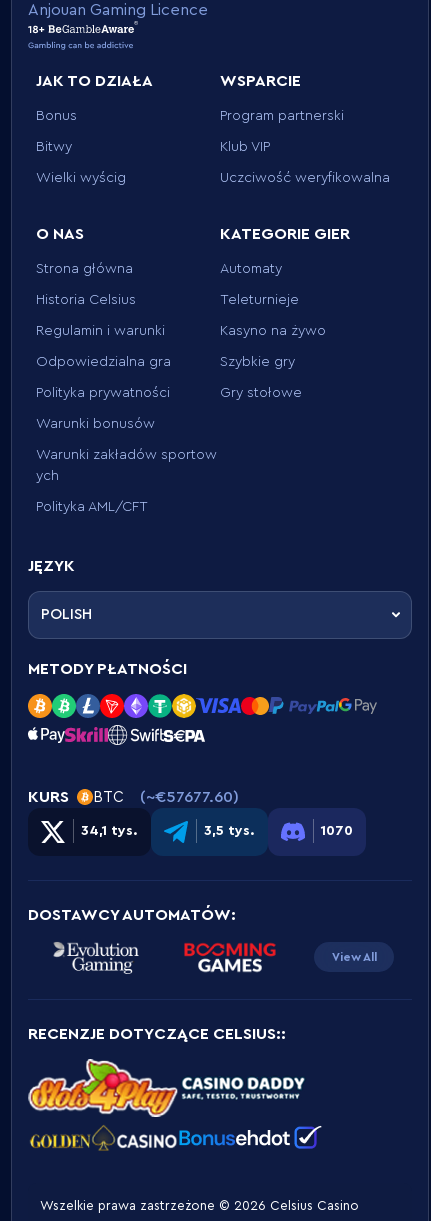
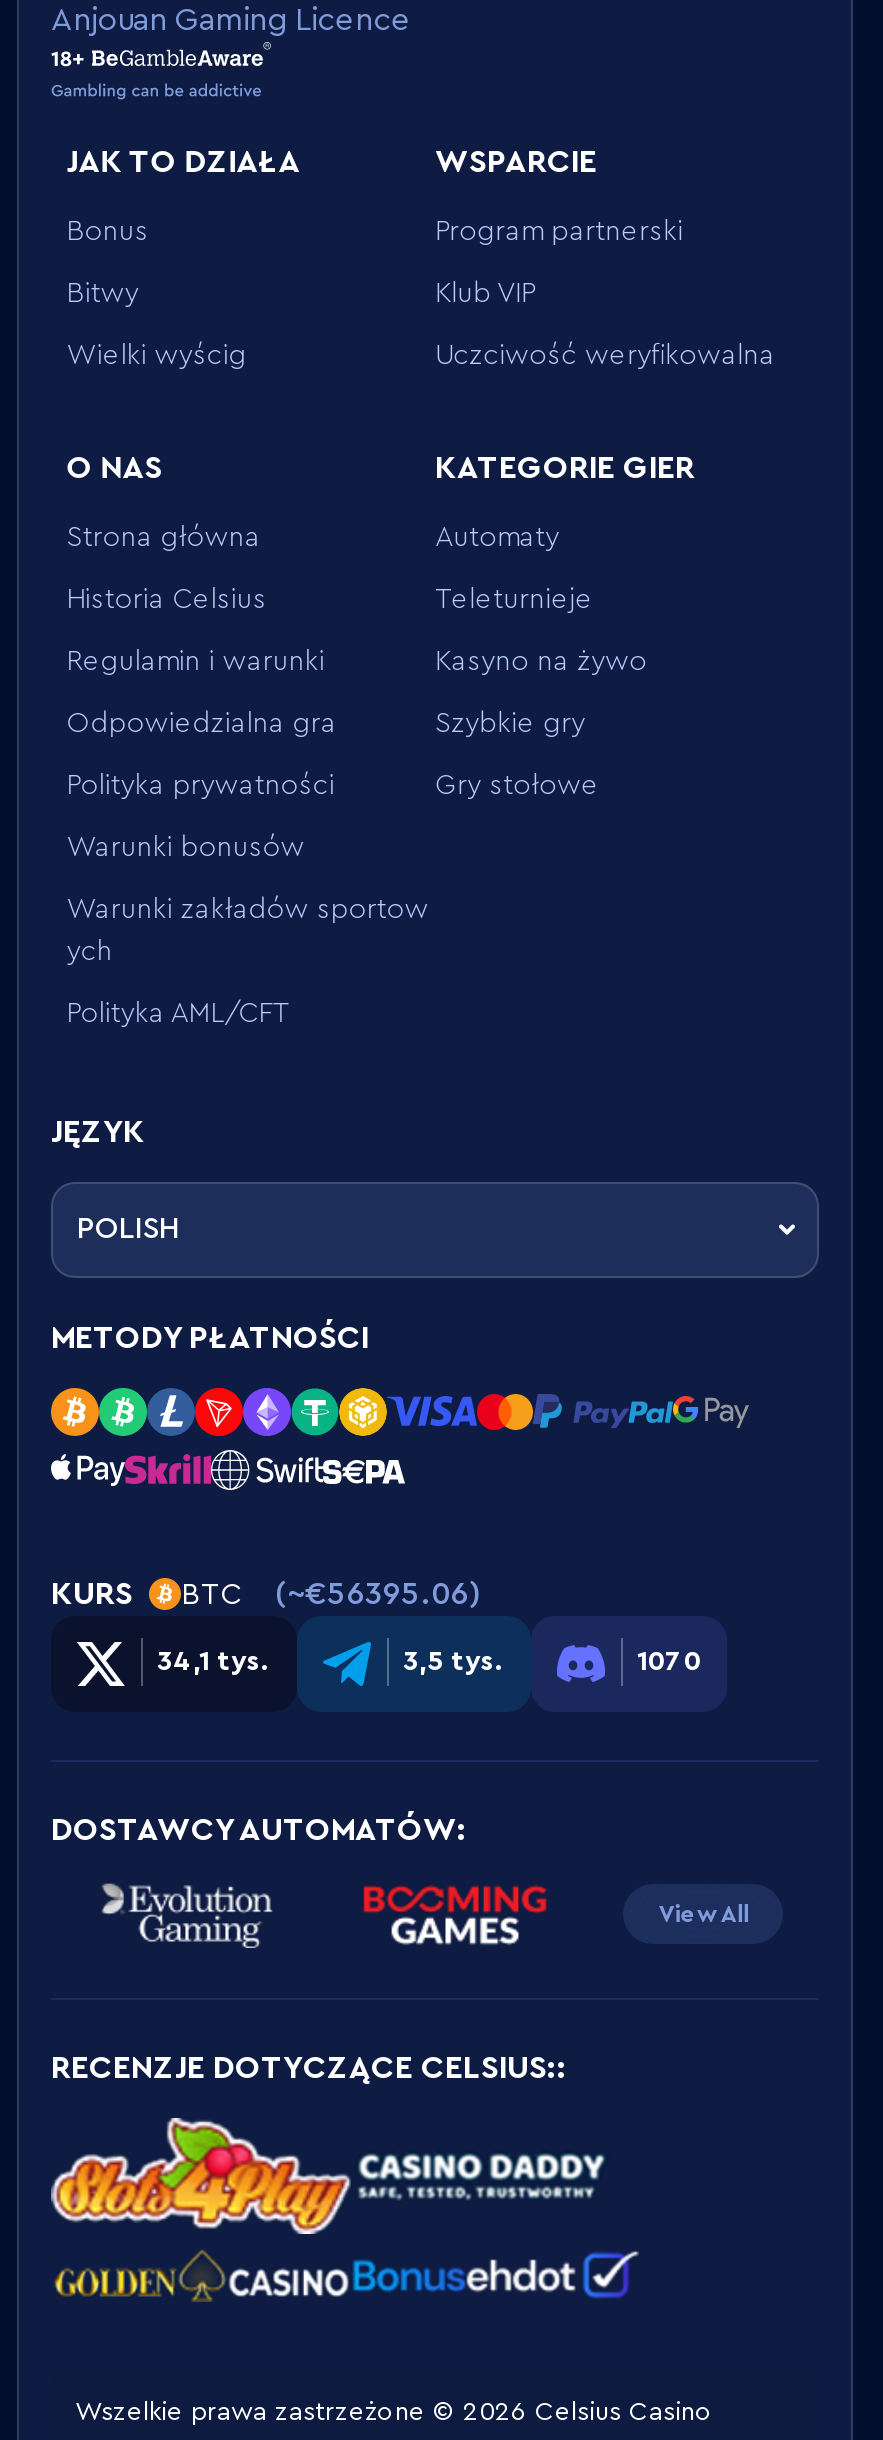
- KURS BTC (~€57677.60)
+ KURS BTC (~€56395.06)
